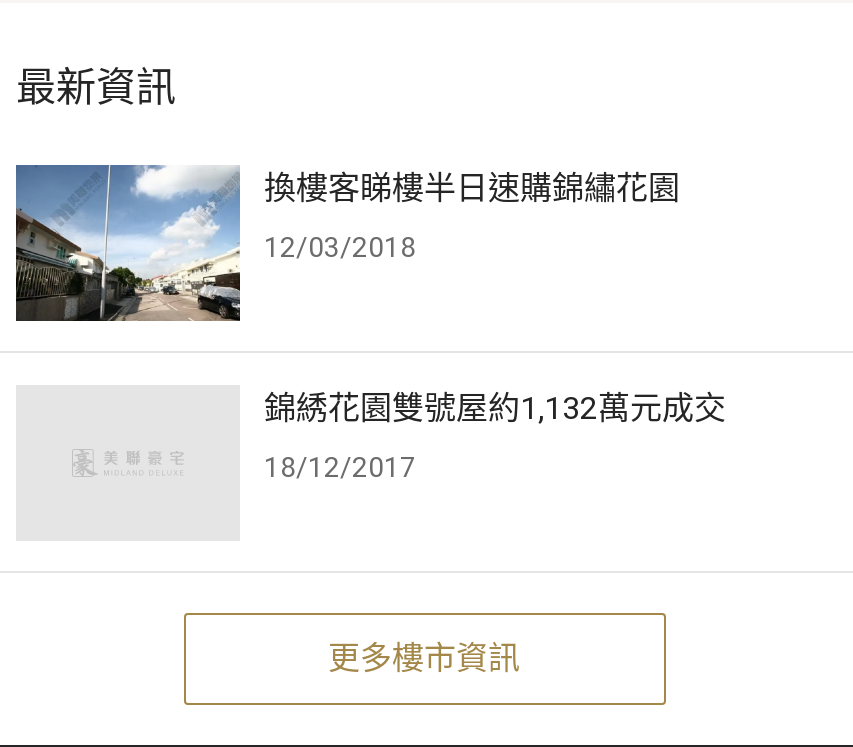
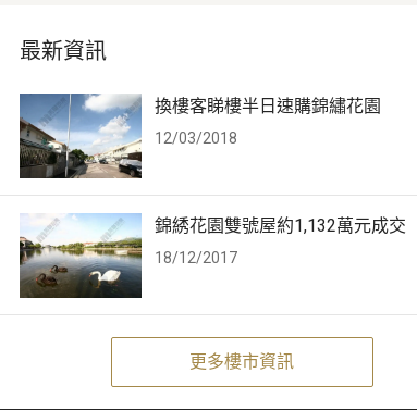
+ [image]
